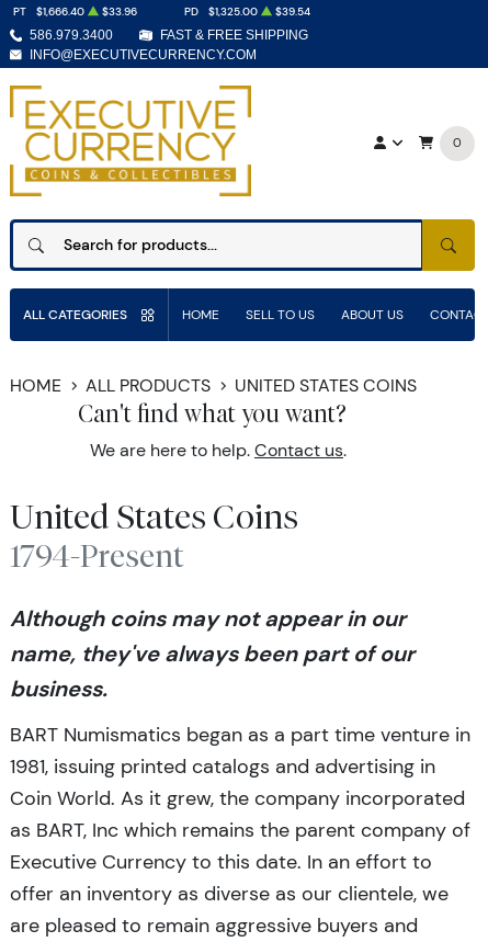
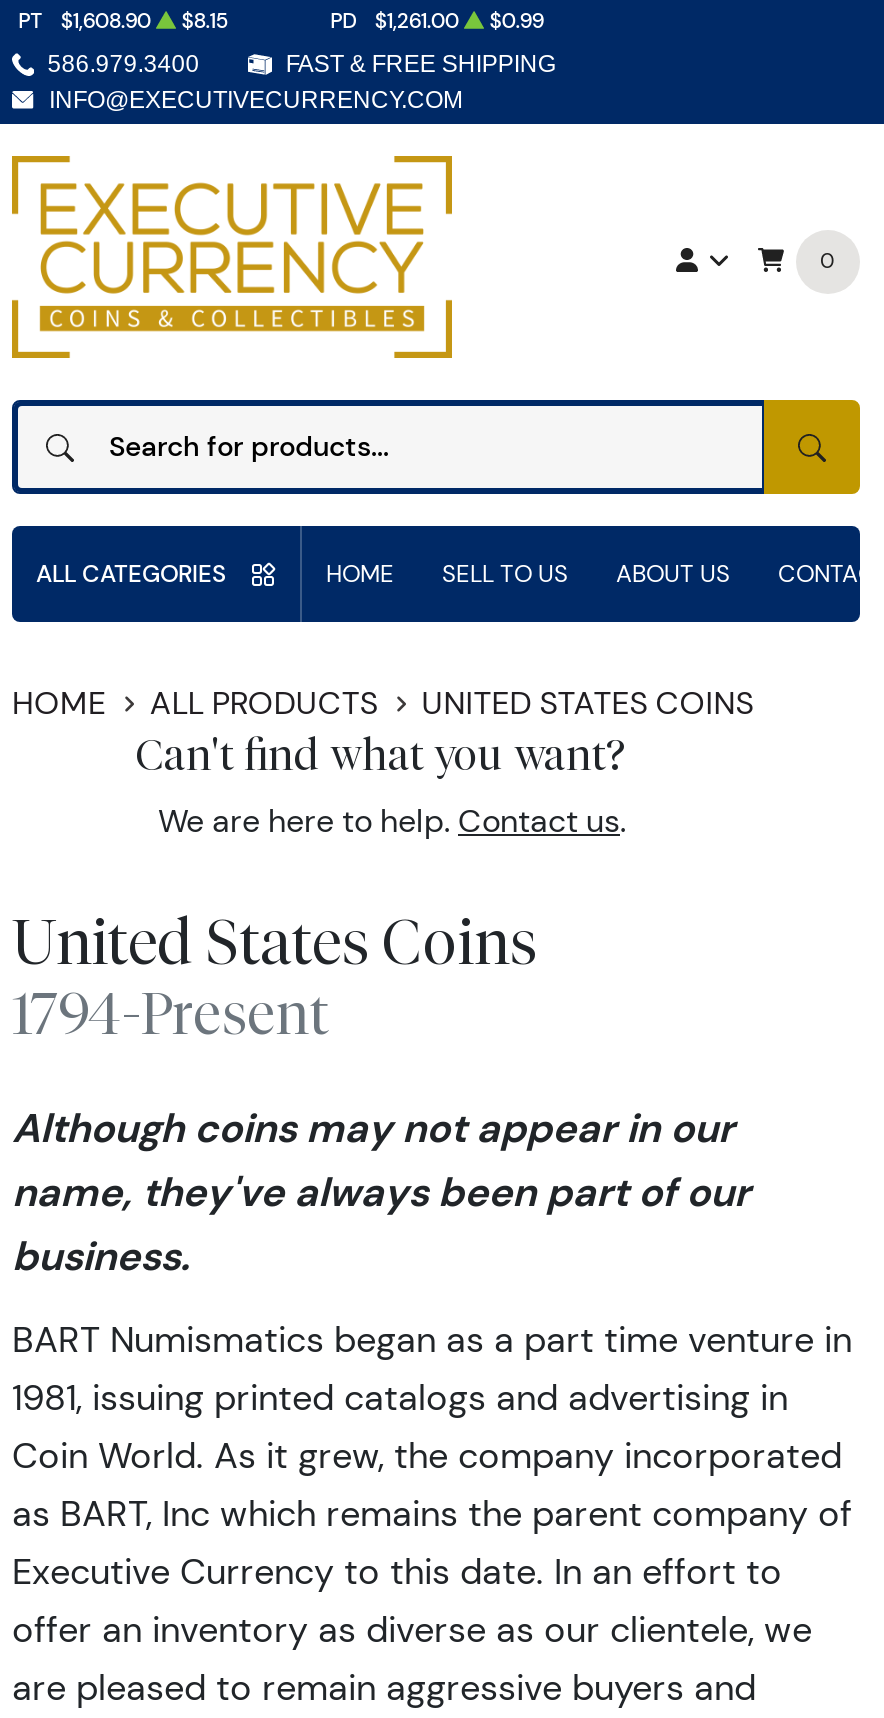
- $1,666.40
+ $1,608.90

- $33.96
+ $8.15

- $1,325.00
+ $1,261.00

- $39.54
+ $0.99
